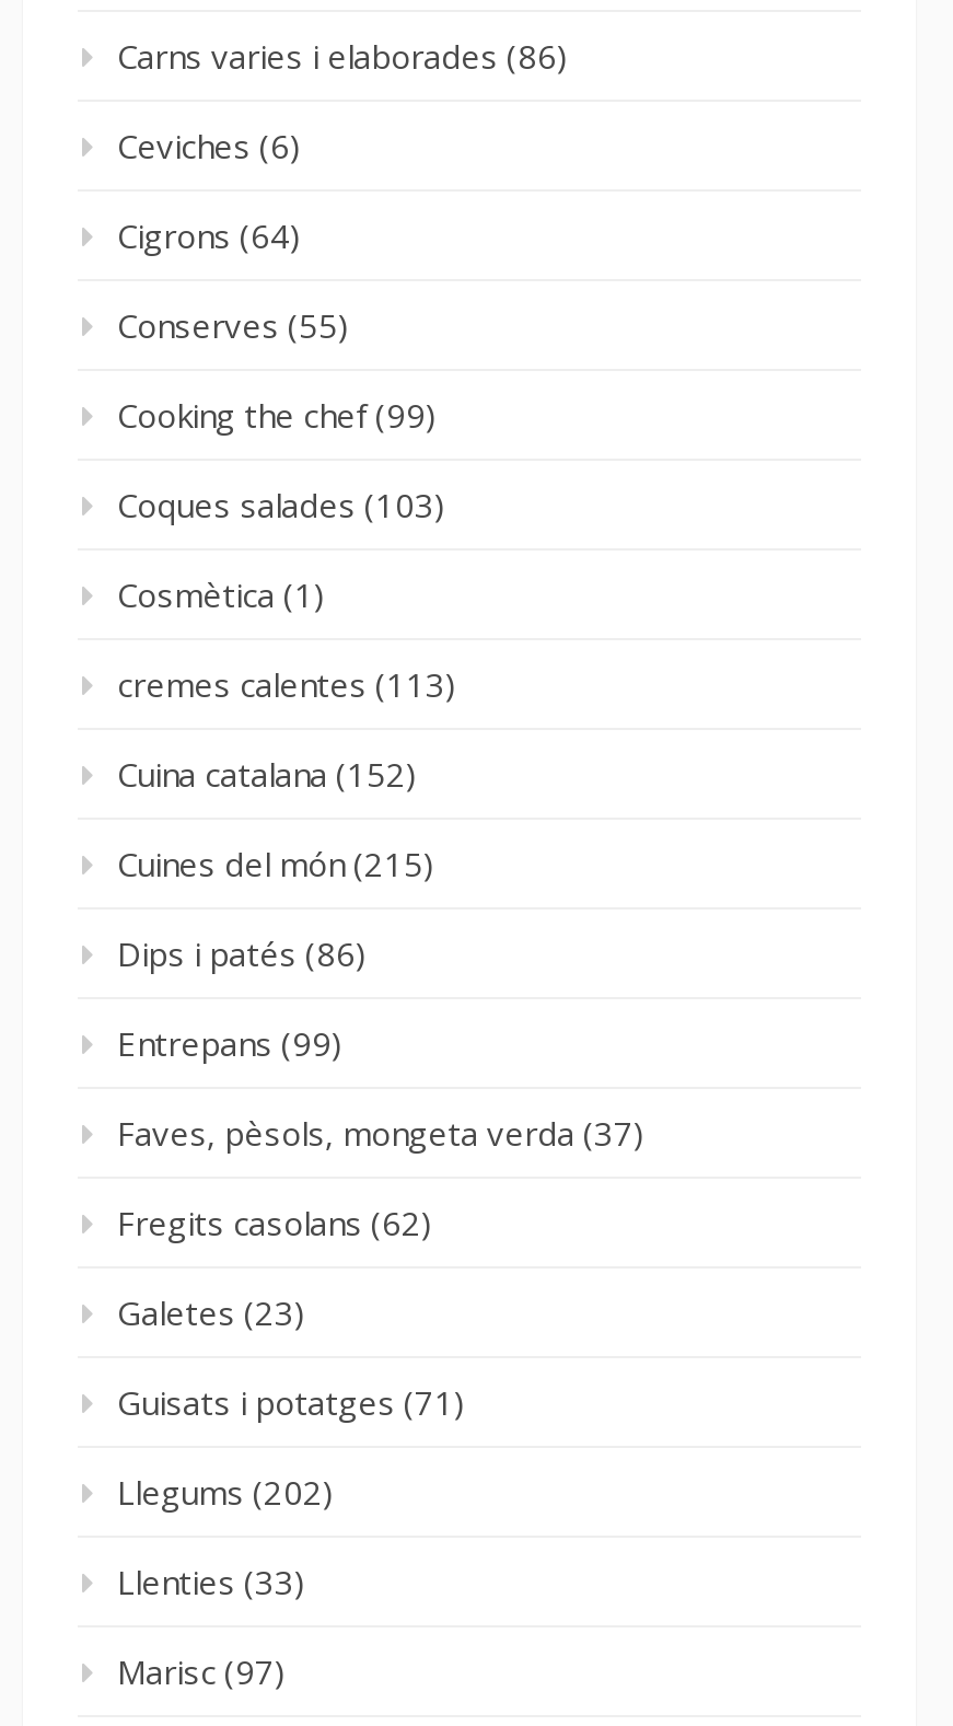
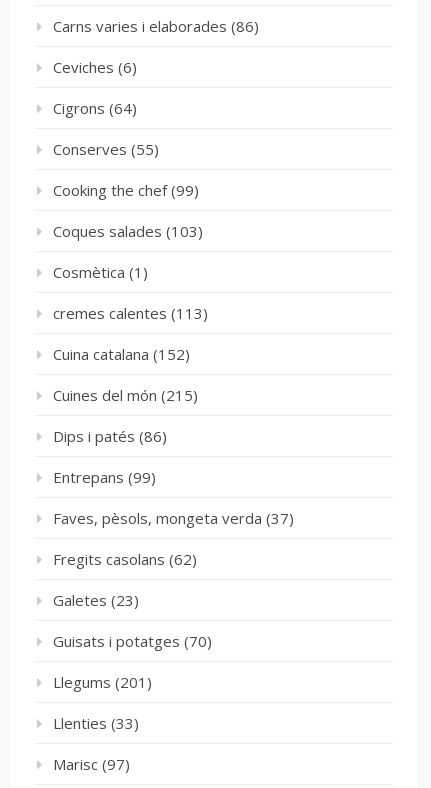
- Guisats i potatges (71)
+ Guisats i potatges (70)

- Llegums (202)
+ Llegums (201)
